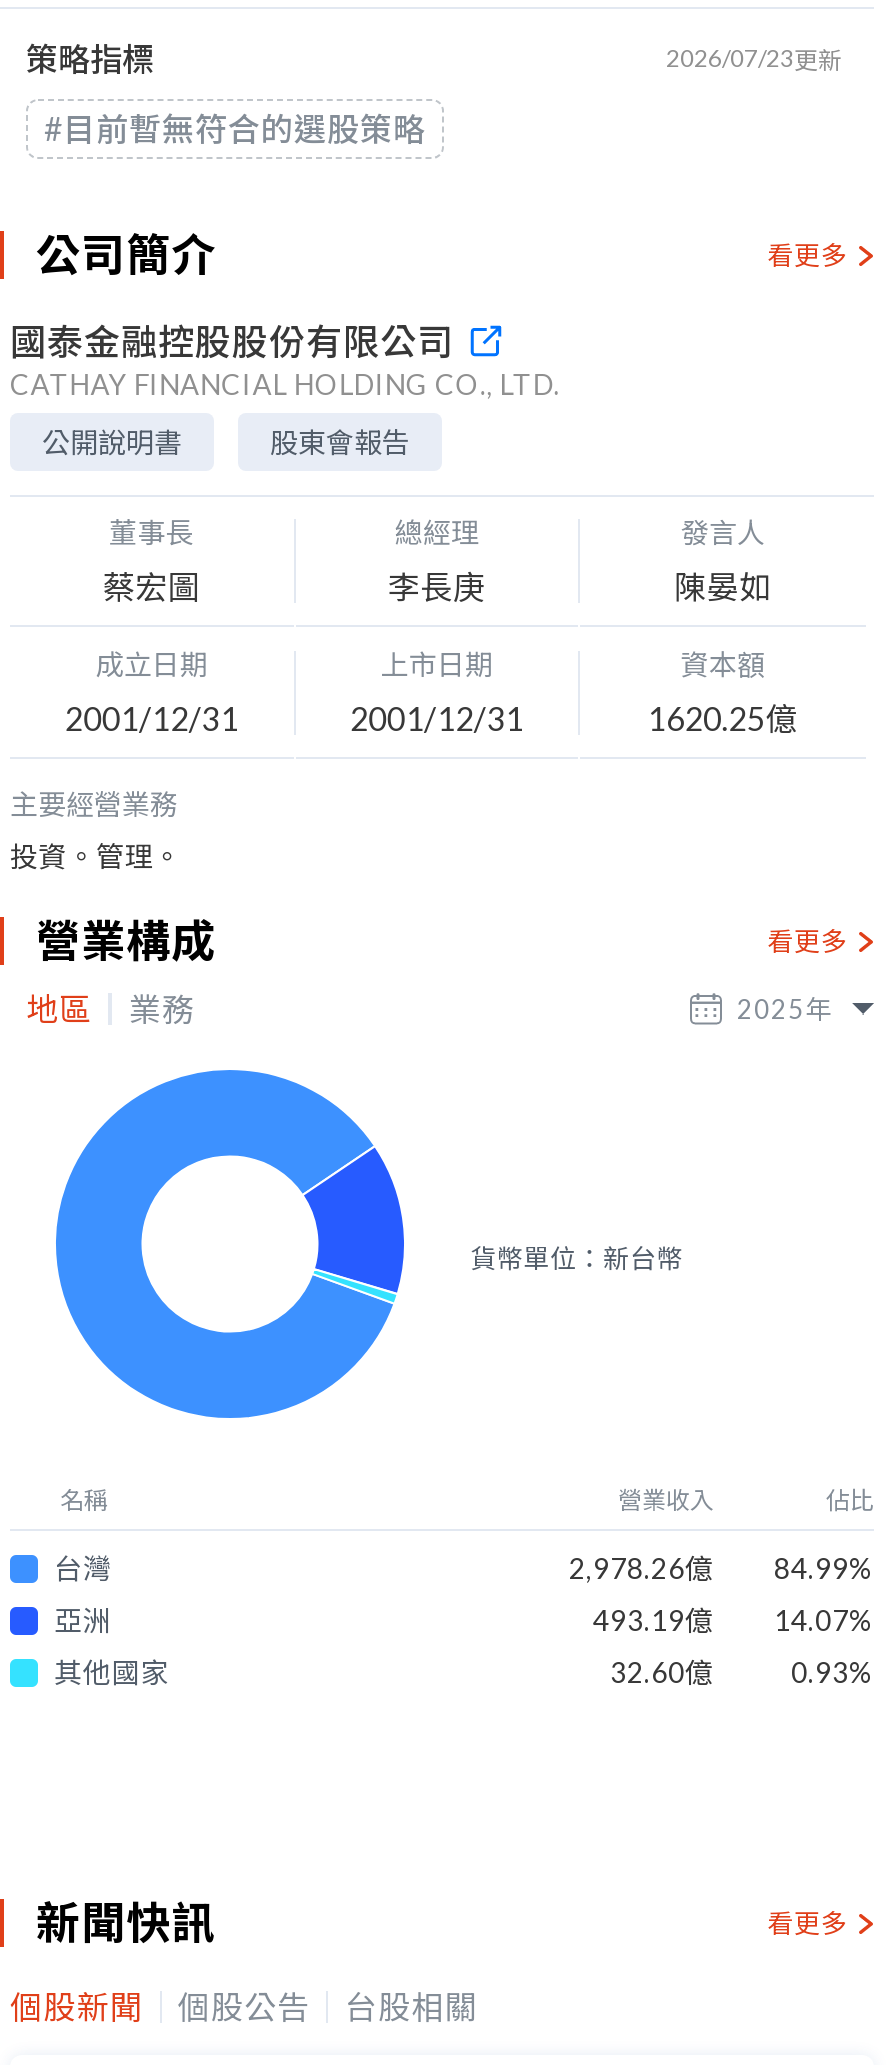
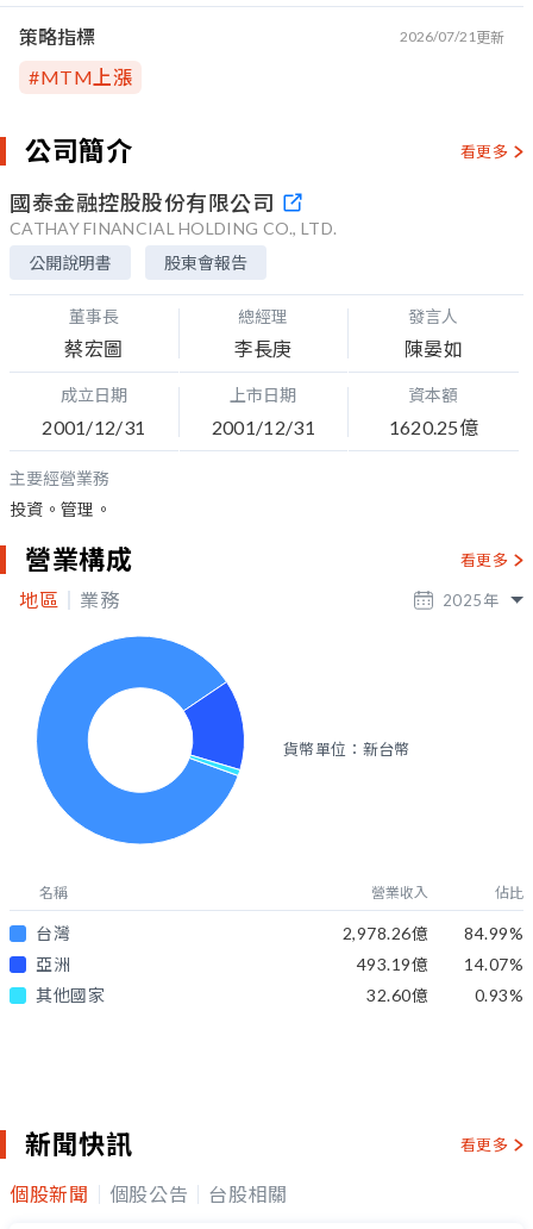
- 2026/07/23更新
+ 2026/07/21更新

- #目前暫無符合的選股策略
+ #MTM上漲
